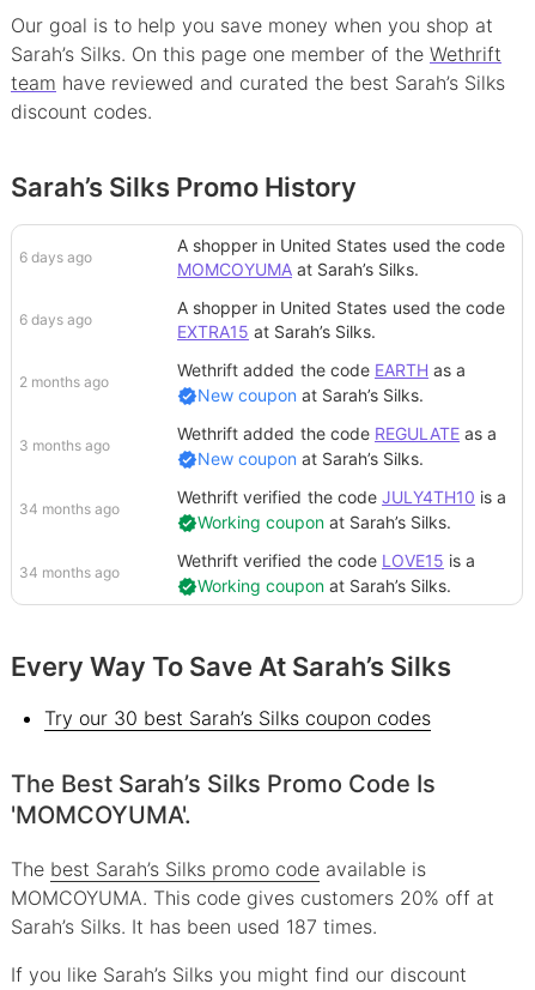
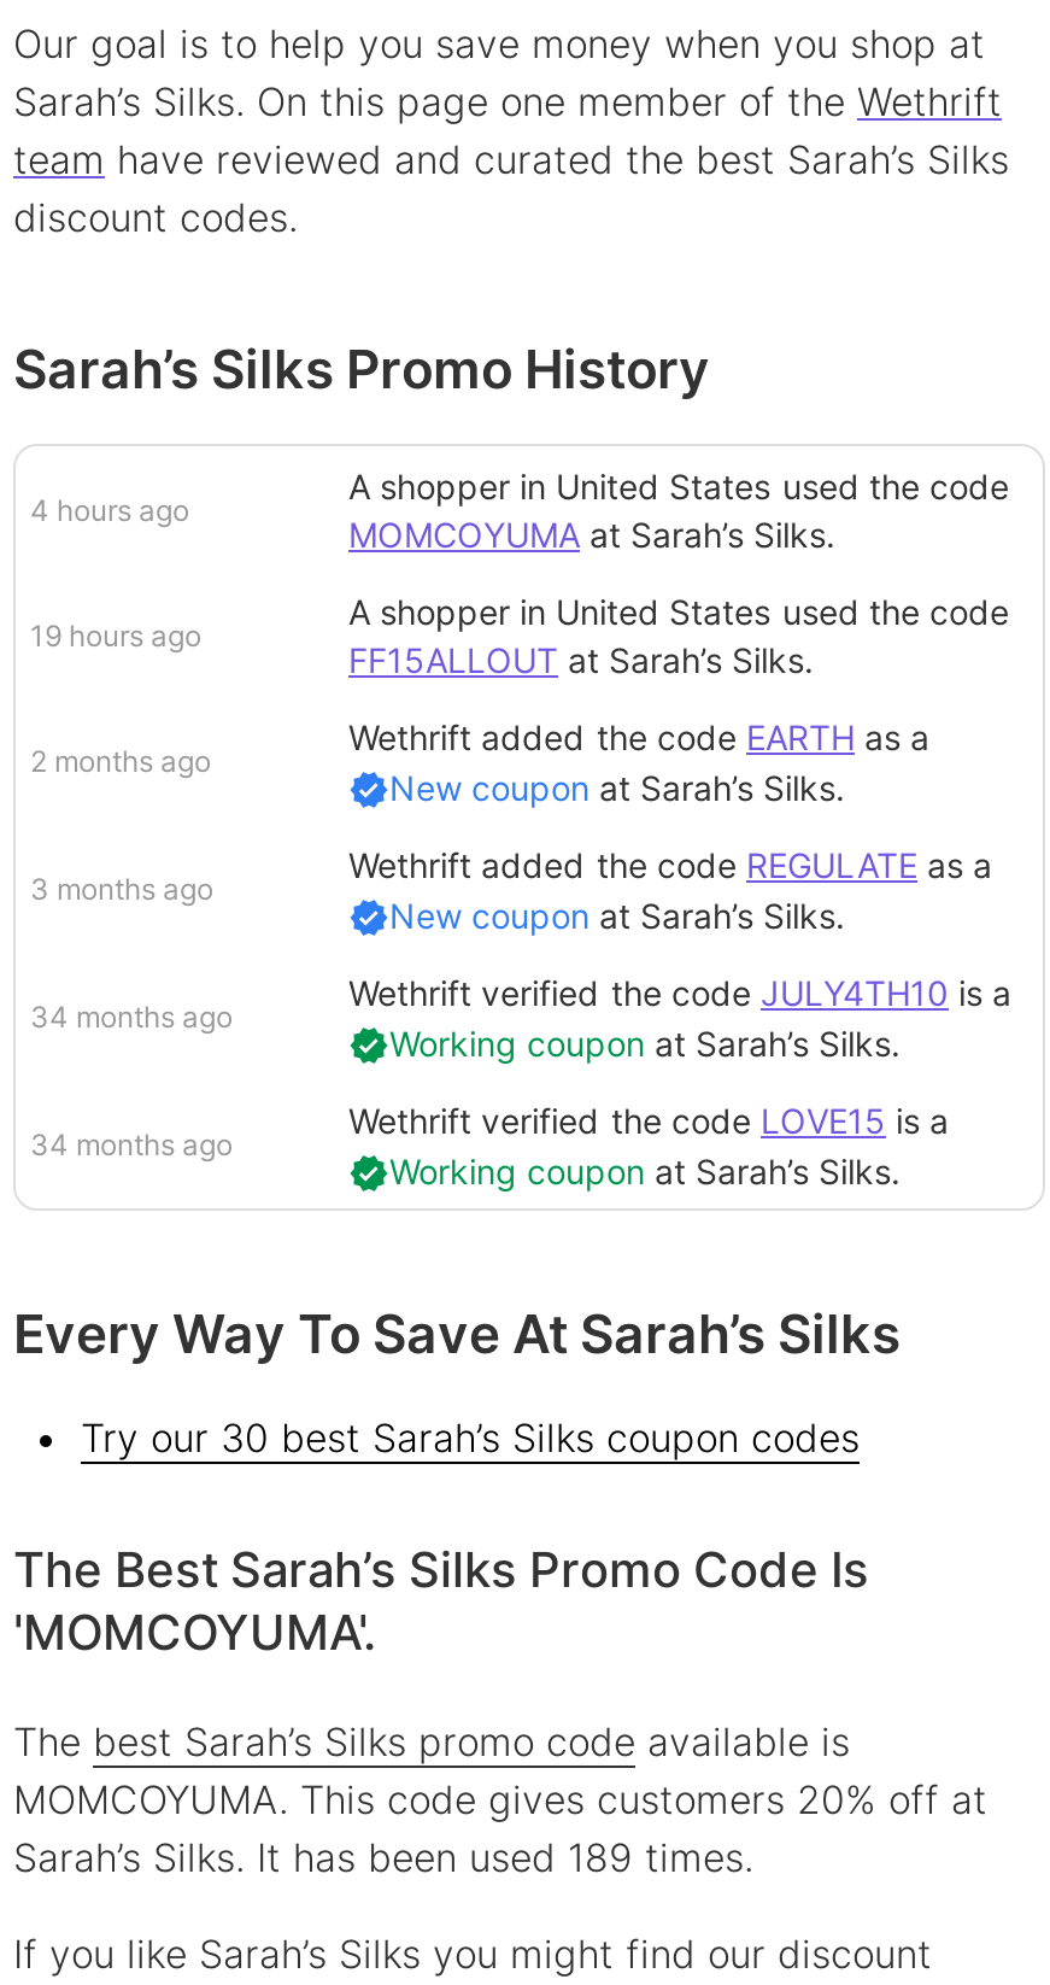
- 6 days ago
+ 4 hours ago

- 6 days ago
+ 19 hours ago

- EXTRA15 at Sarah’s Silks.
+ FF15ALLOUT at Sarah’s Silks.

- Sarah’s Silks. It has been used 187 times.
+ Sarah’s Silks. It has been used 189 times.
